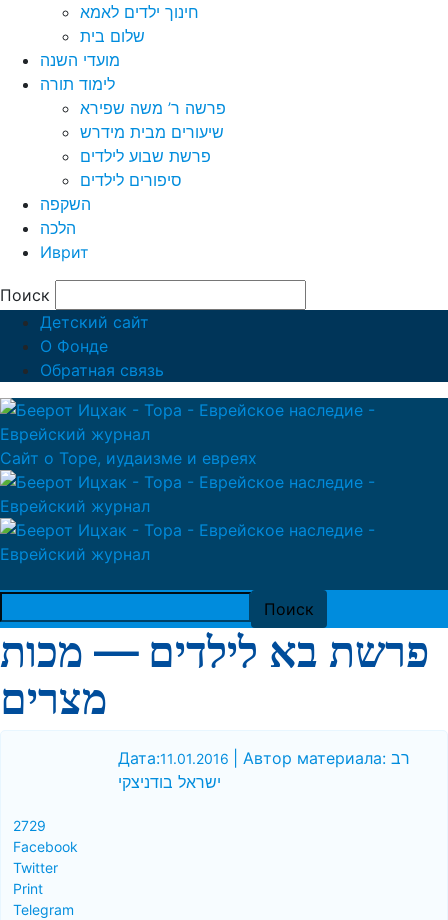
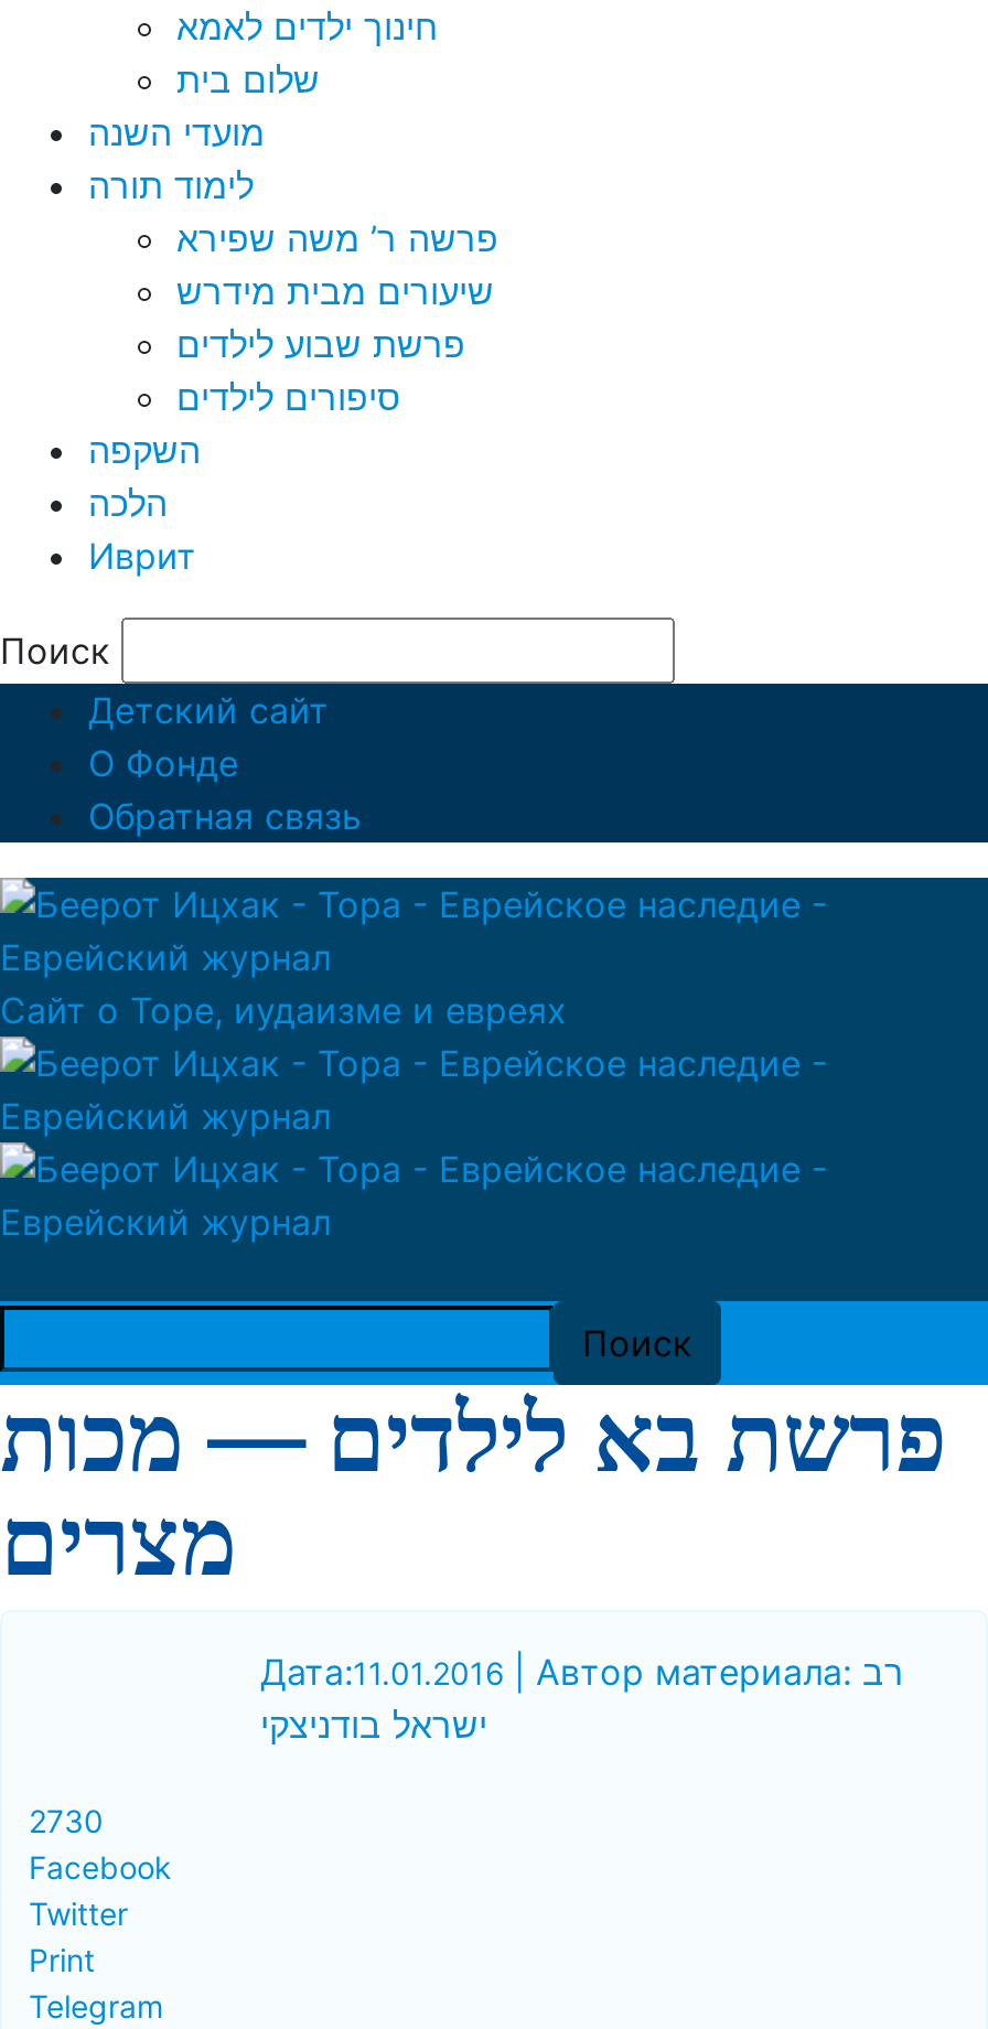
- 2729
+ 2730
